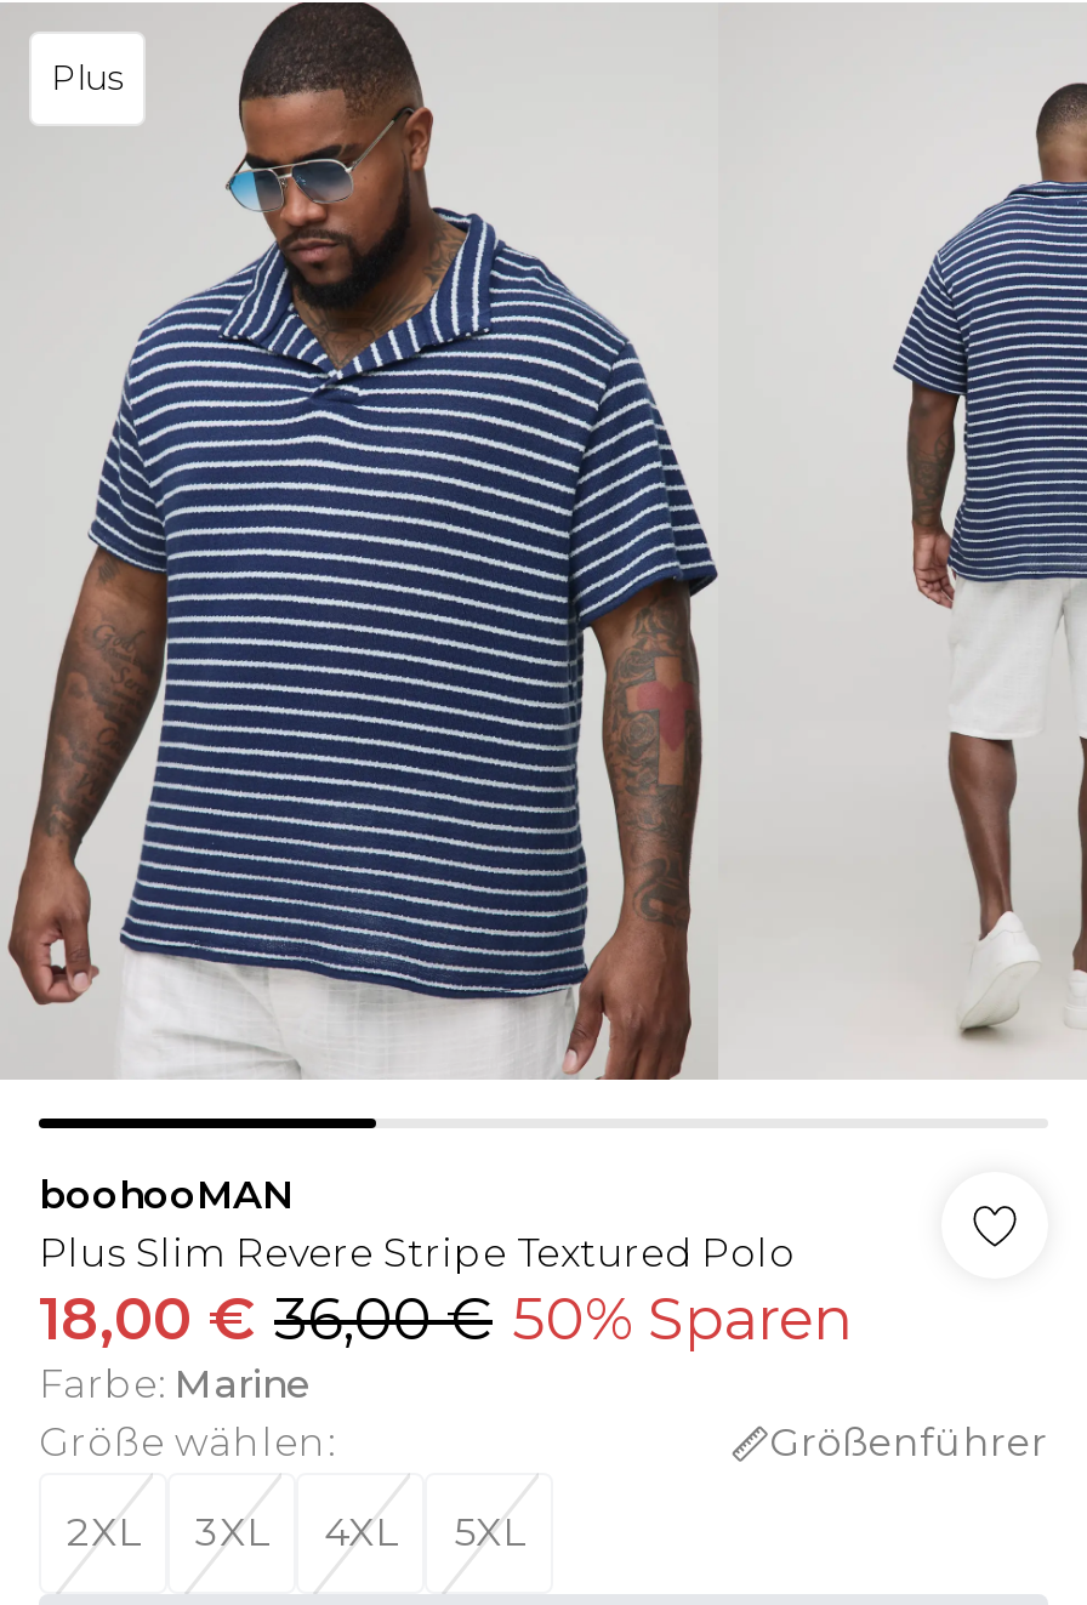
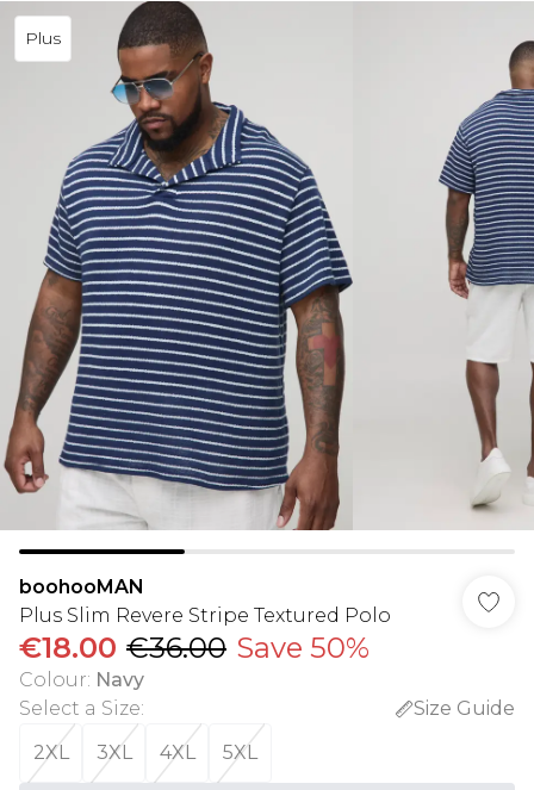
- 18,00 € 36,00 € 50% Sparen
- Farbe: Marine
- Größe wählen:
- Größenführer
+ €18.00 €36.00 Save 50%
+ Colour: Navy
+ Select a Size:
+ Size Guide
